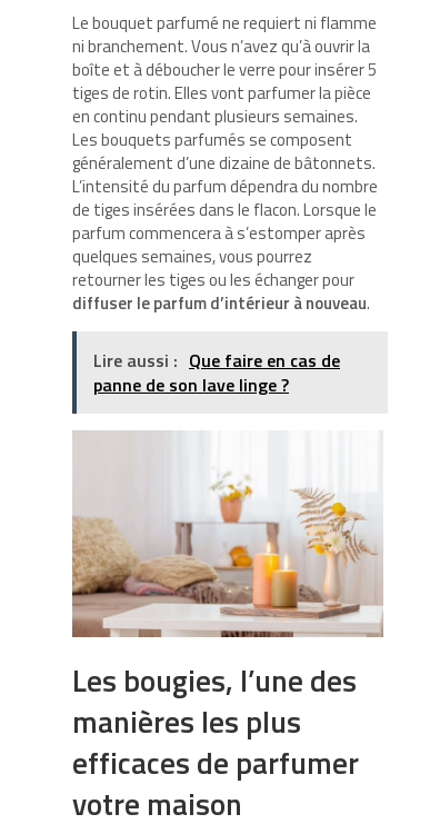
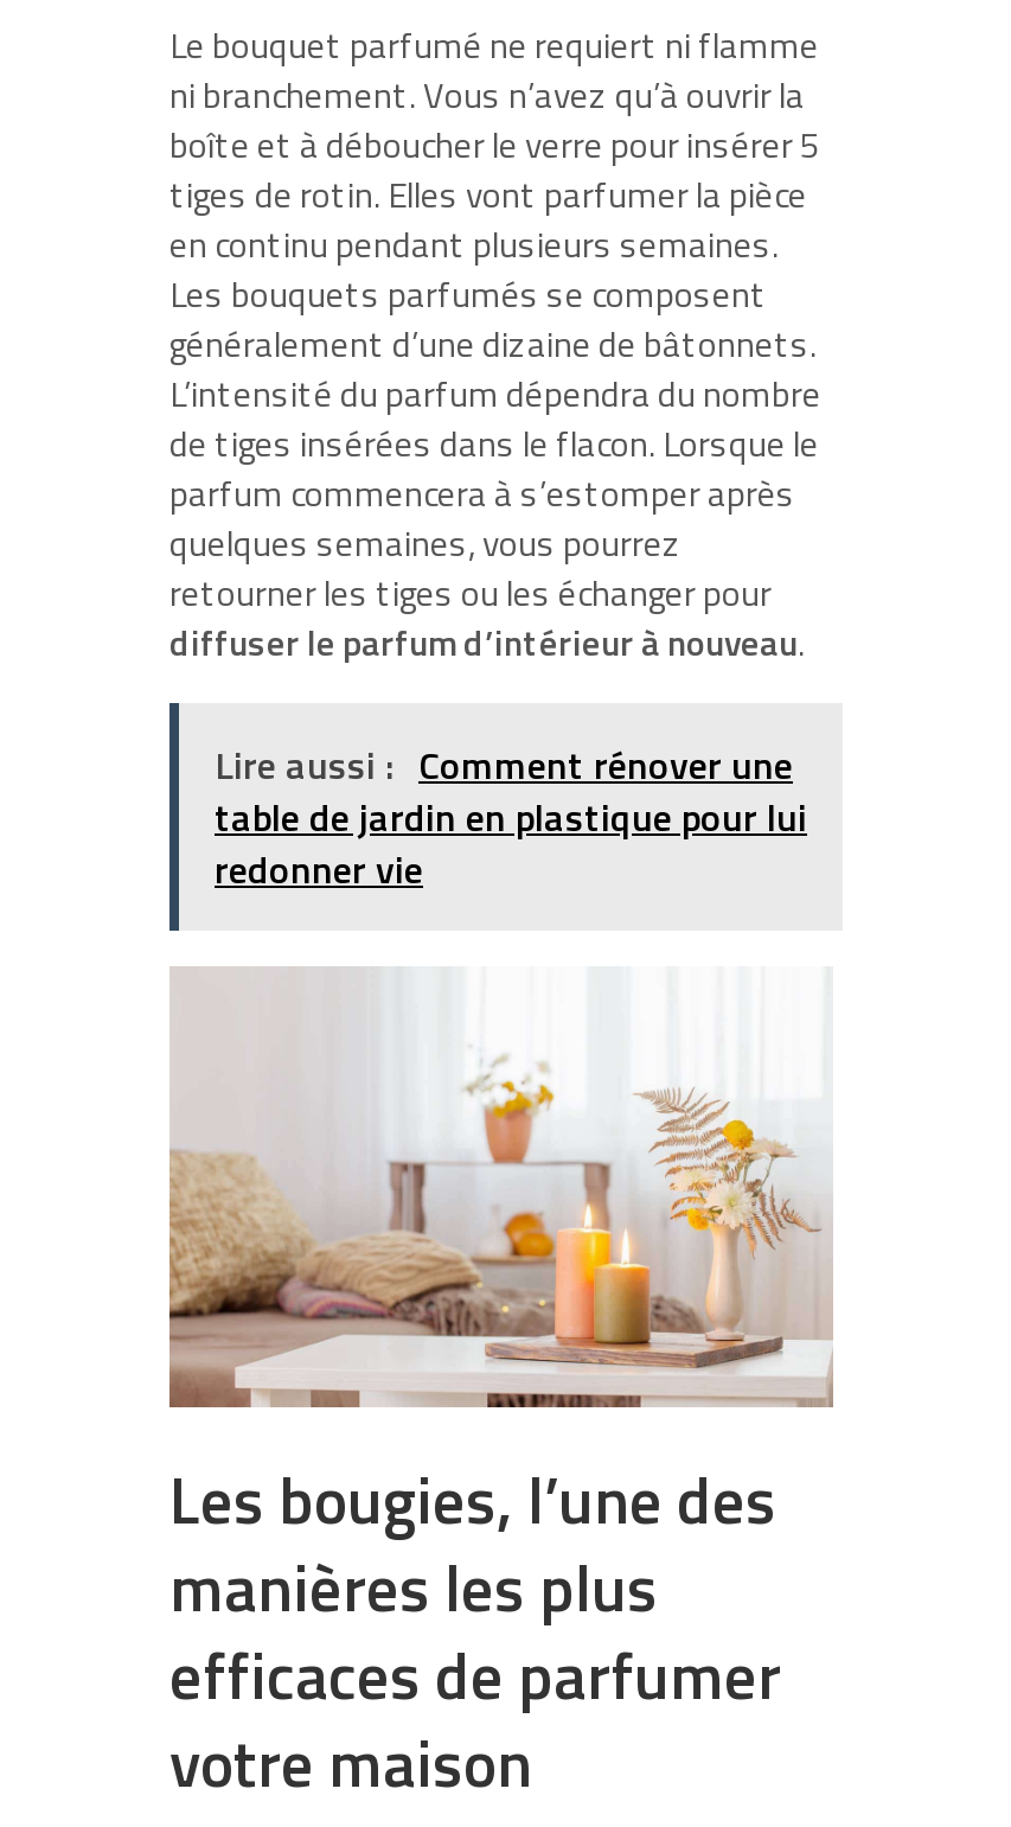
- Lire aussi : Que faire en cas de
- panne de son lave linge ?
+ Lire aussi : Comment rénover une
+ table de jardin en plastique pour lui
+ redonner vie
